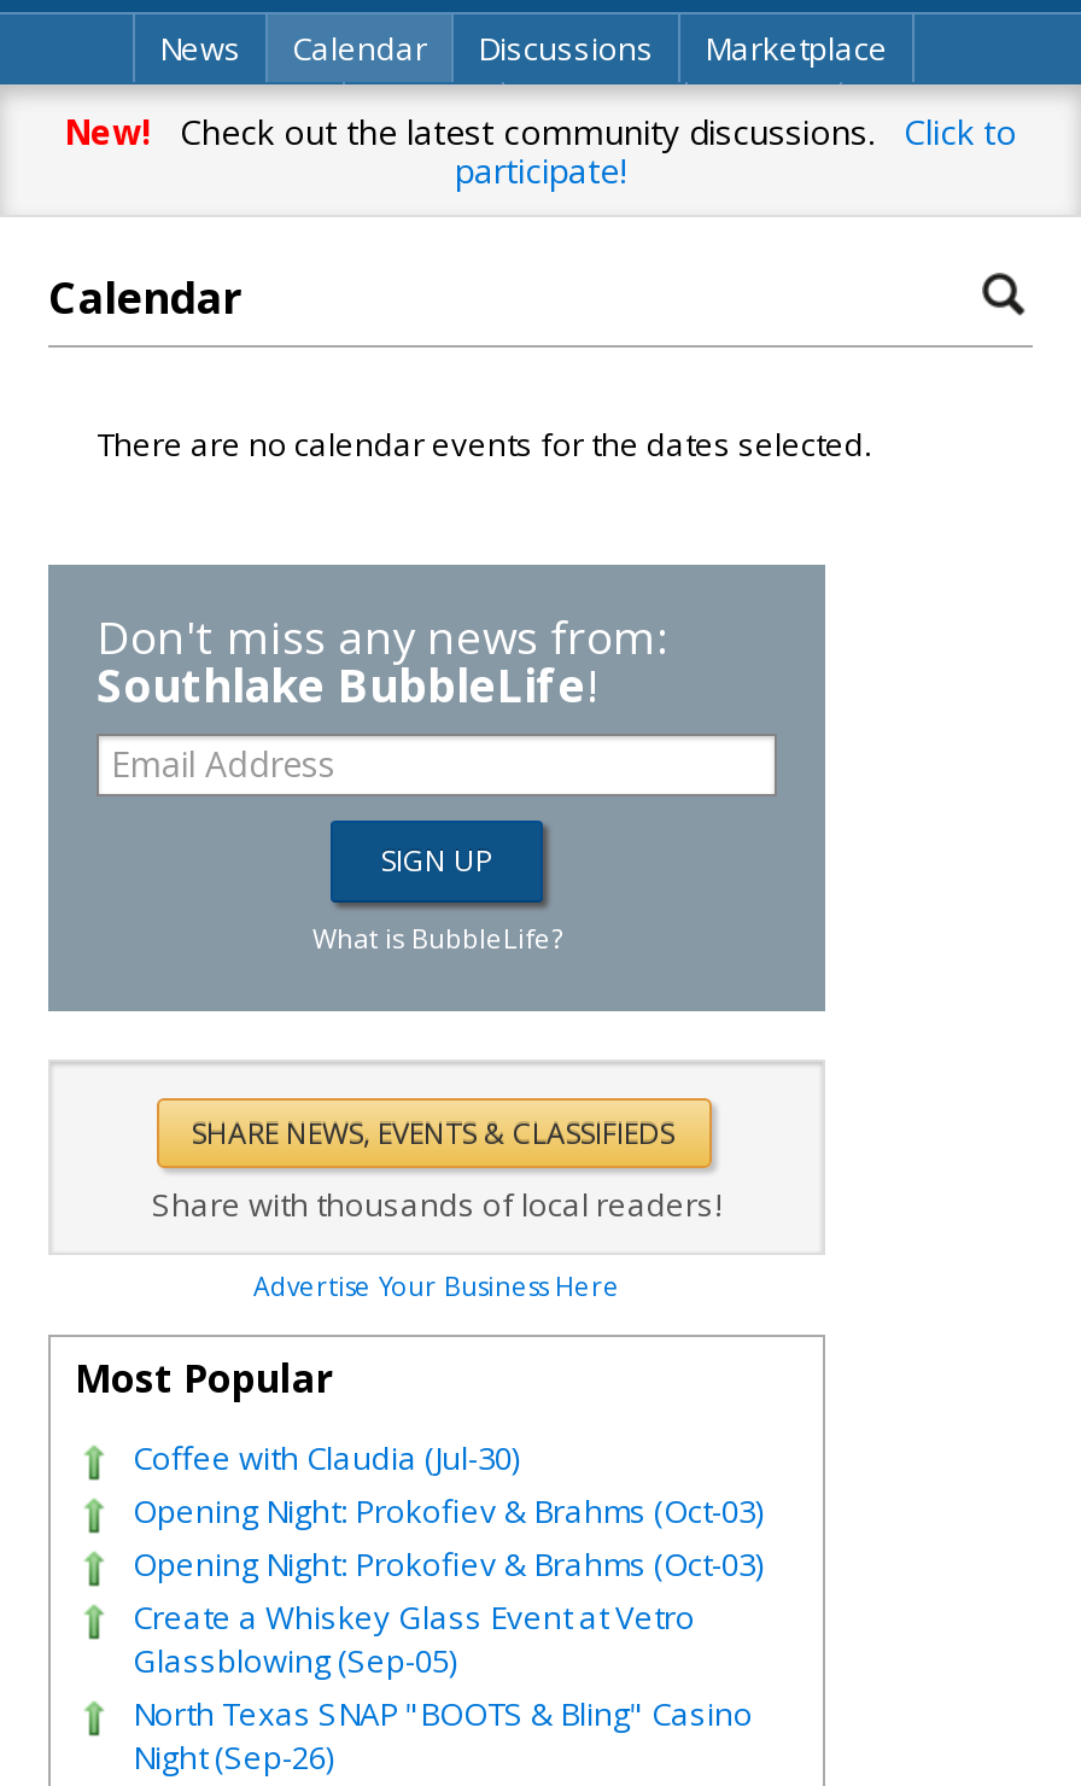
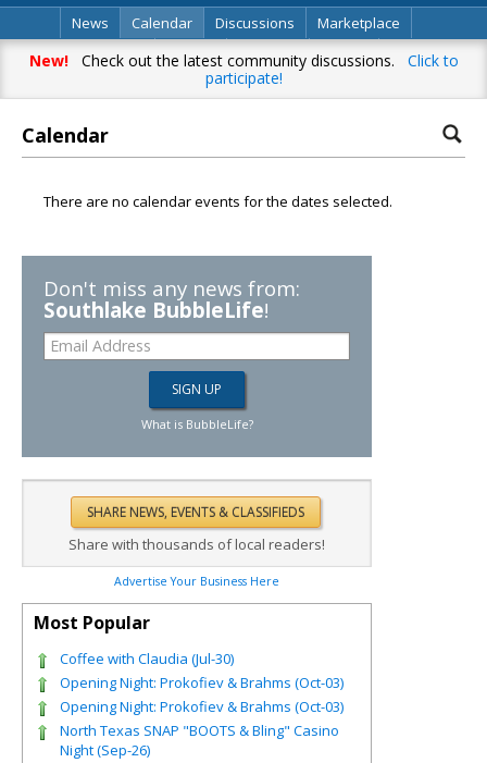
- Create a Whiskey Glass Event at Vetro
- Glassblowing (Sep-05)
